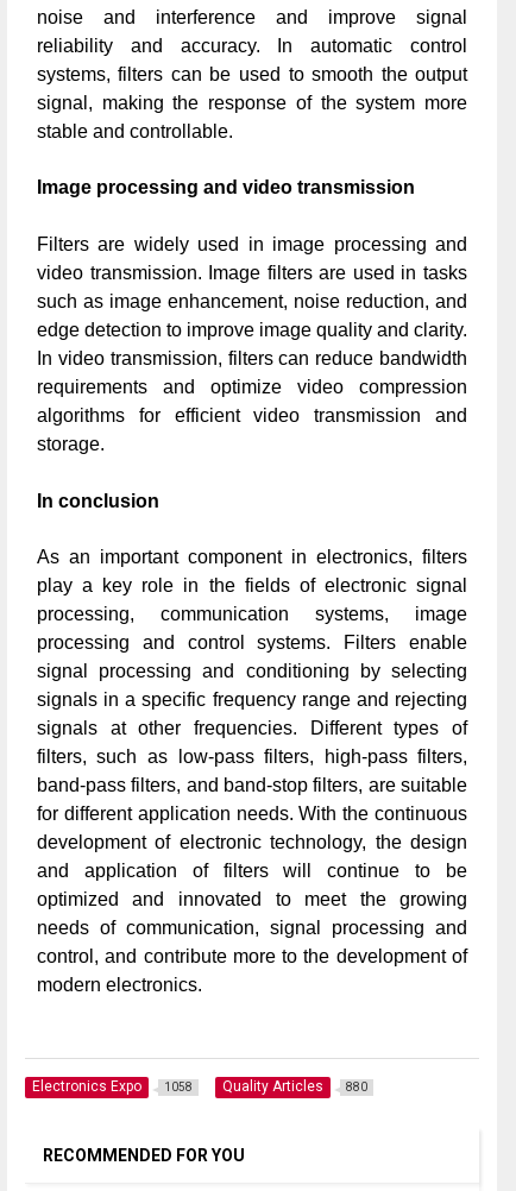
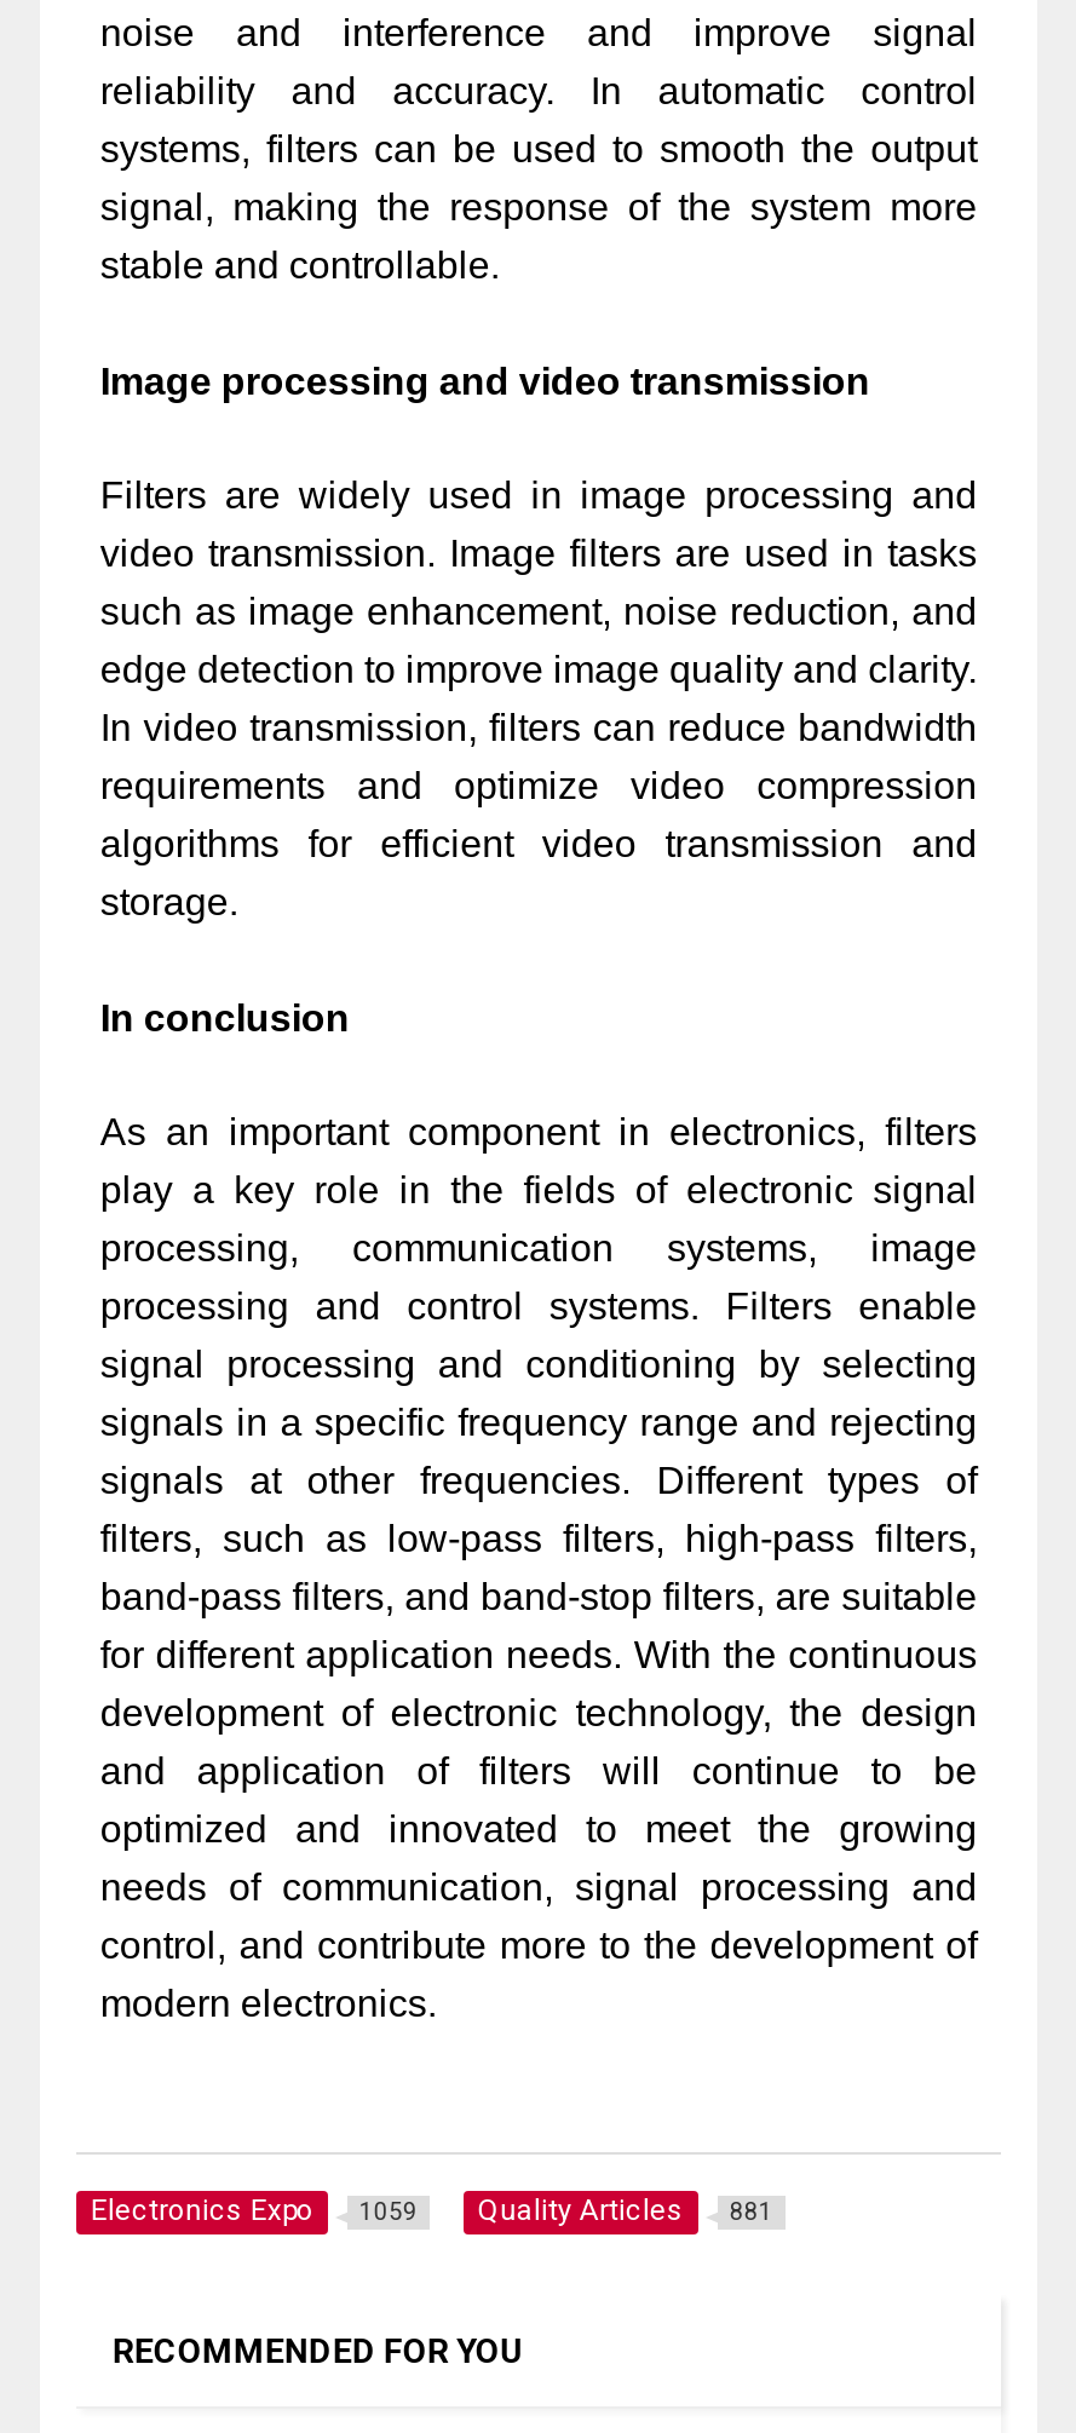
- Electronics Expo 1058
+ Electronics Expo 1059

- Quality Articles 880
+ Quality Articles 881
